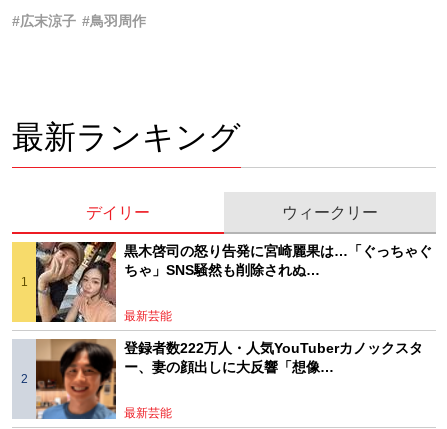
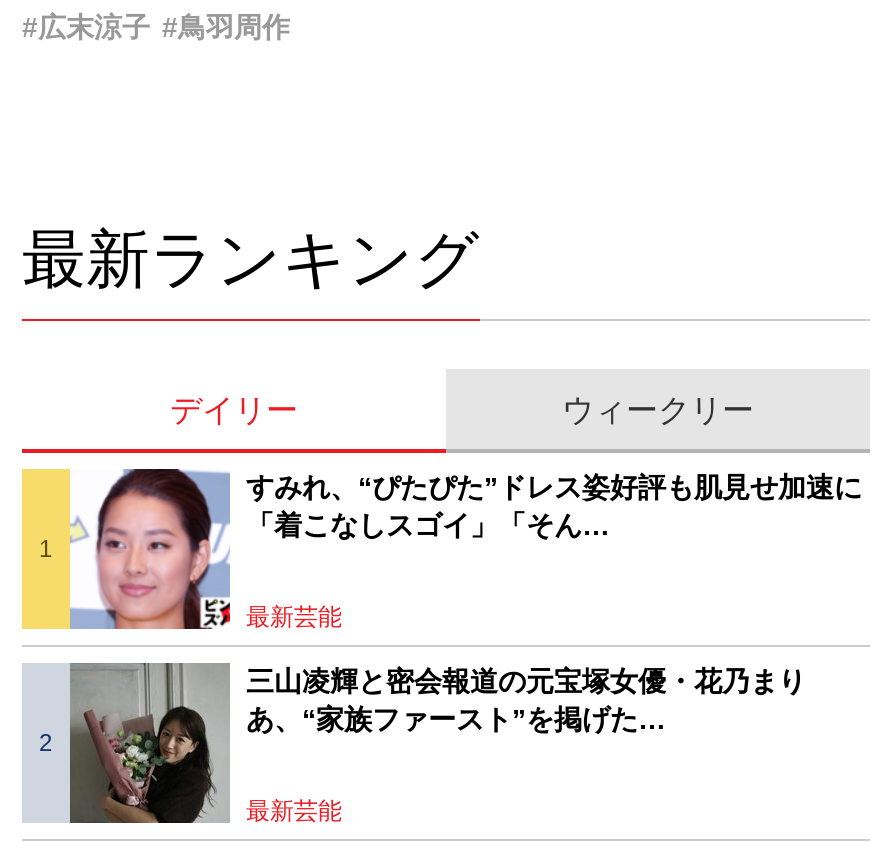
- [image]
- 黒木啓司の怒り告発に宮崎麗果は…「ぐっちゃぐ
- ちゃ」SNS騒然も削除されぬ…
+ [image]
+ すみれ、“ぴたぴた”ドレス姿好評も肌見せ加速に
+ 「着こなしスゴイ」「そん…

- [image]
- 登録者数222万人・人気YouTuberカノックスタ
- ー、妻の顔出しに大反響「想像…
+ [image]
+ 三山凌輝と密会報道の元宝塚女優・花乃まり
+ あ、“家族ファースト”を掲げた…
